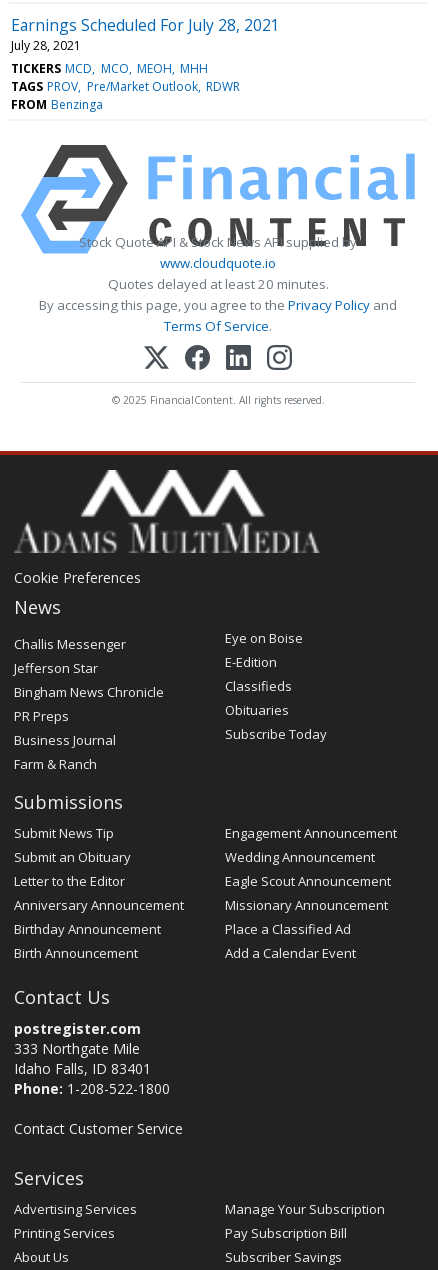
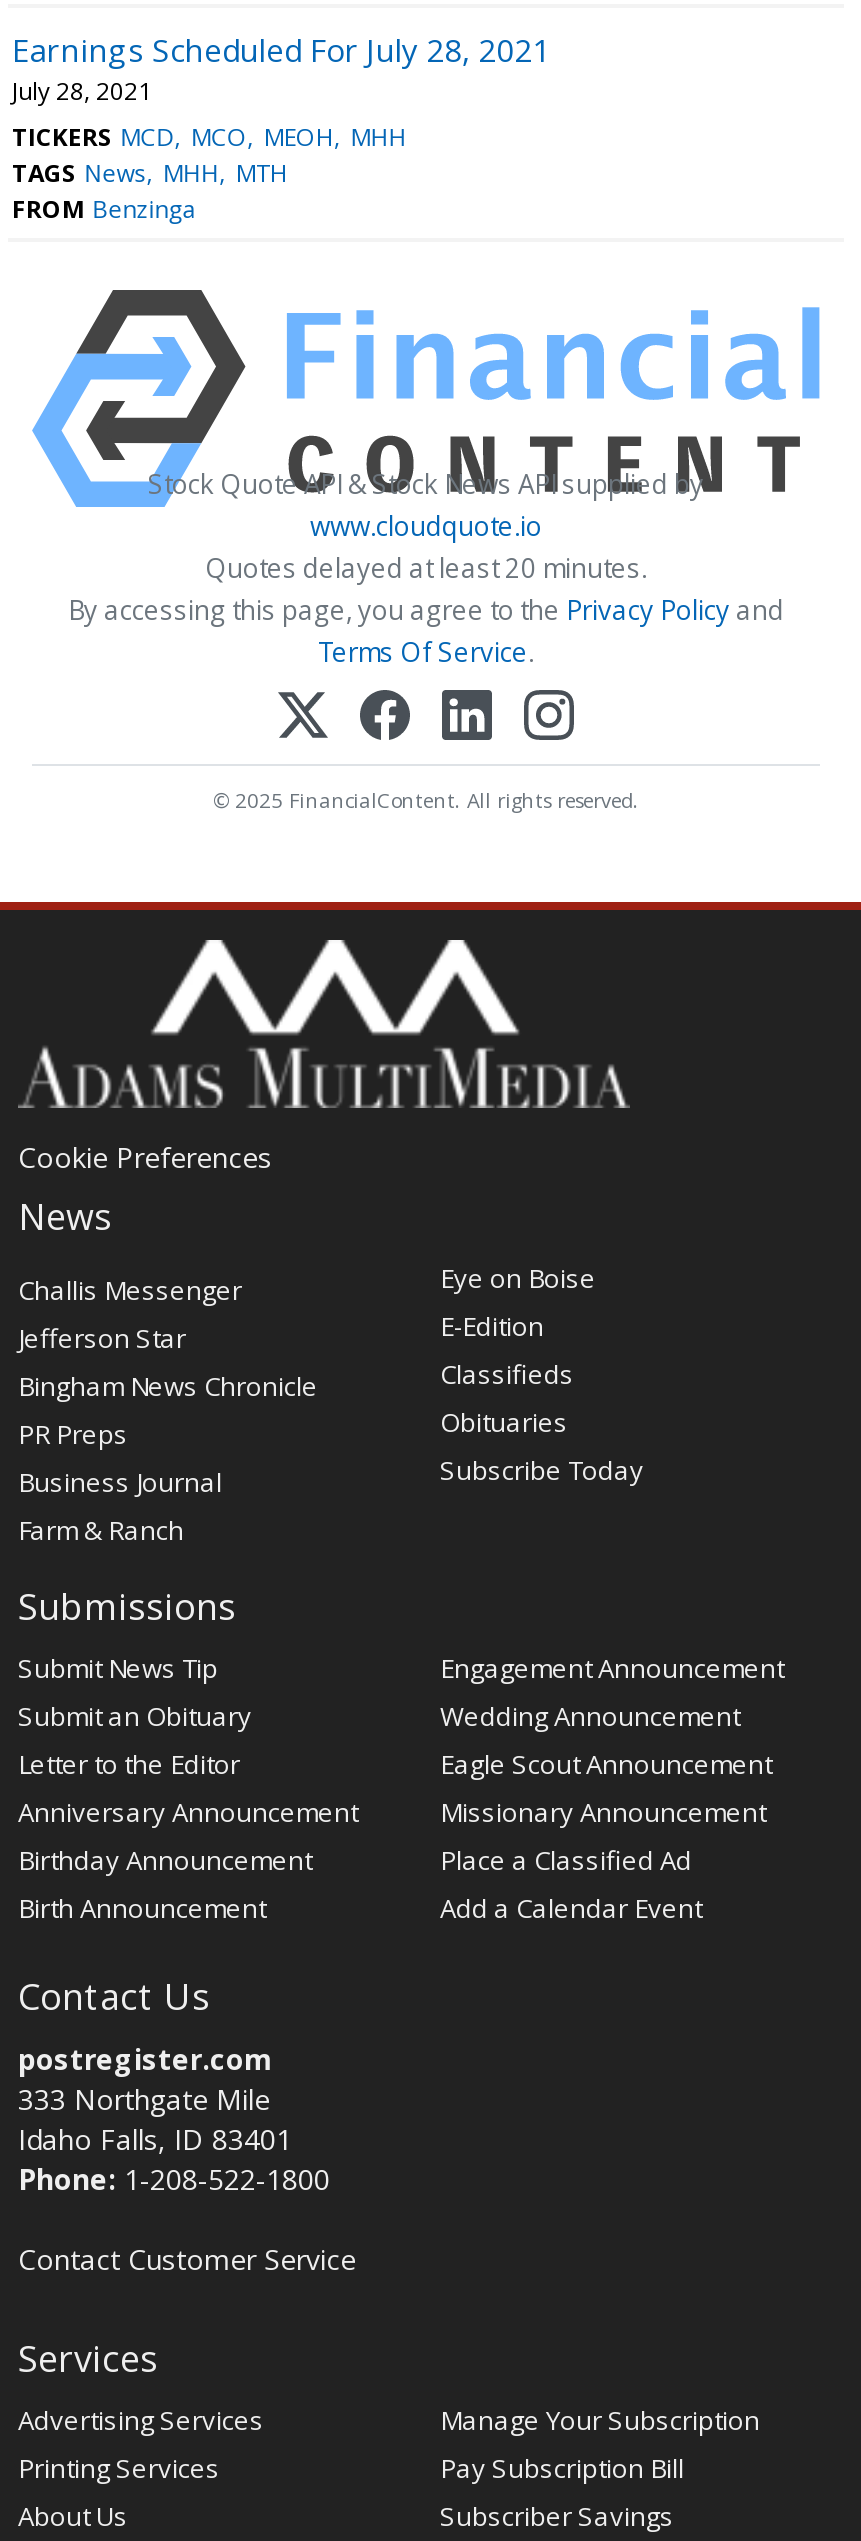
- TAGS PROV Pre/Market Outlook RDWR
+ TAGS News MHH MTH
